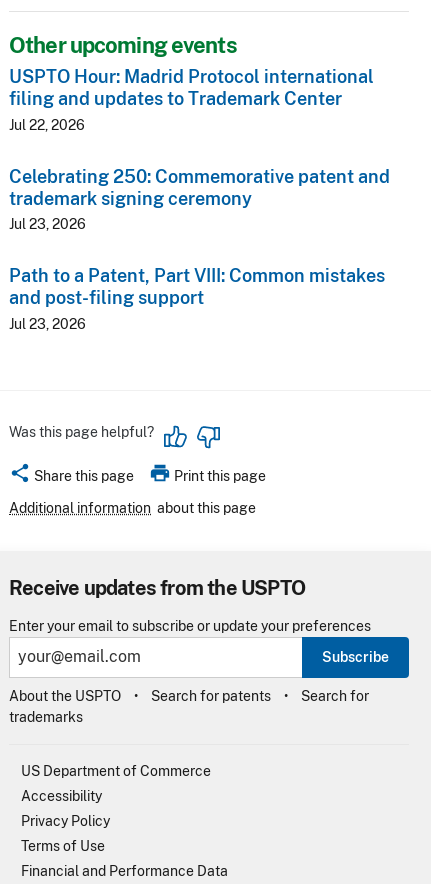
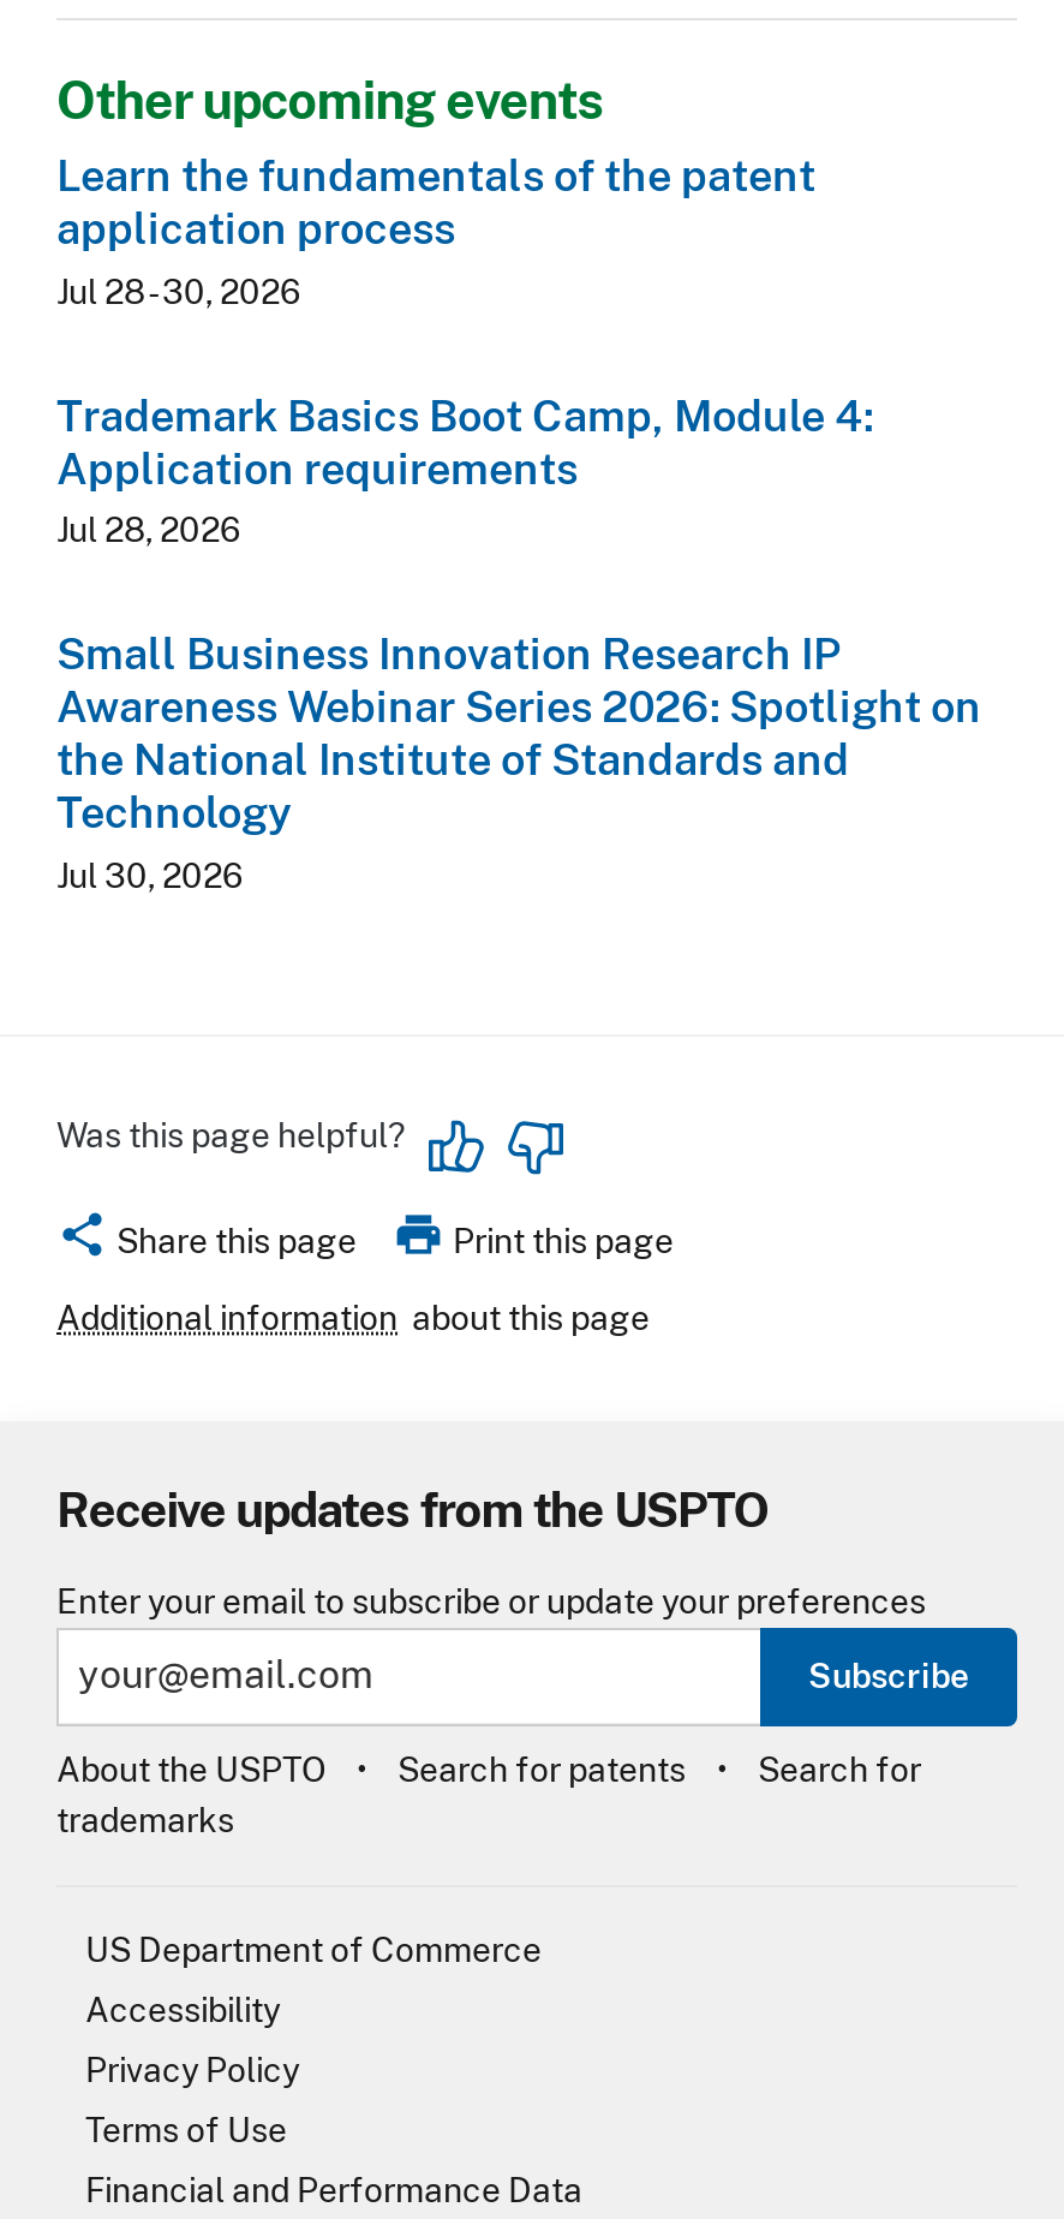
- USPTO Hour: Madrid Protocol international
- filing and updates to Trademark Center
- Jul 22, 2026
+ Learn the fundamentals of the patent
+ application process
+ Jul 28 - 30, 2026

- Celebrating 250: Commemorative patent and
- trademark signing ceremony
- Jul 23, 2026
+ Trademark Basics Boot Camp, Module 4:
+ Application requirements
+ Jul 28, 2026

- Path to a Patent, Part VIII: Common mistakes
- and post-filing support
- Jul 23, 2026
+ Small Business Innovation Research IP
+ Awareness Webinar Series 2026: Spotlight on
+ the National Institute of Standards and
+ Technology
+ Jul 30, 2026
